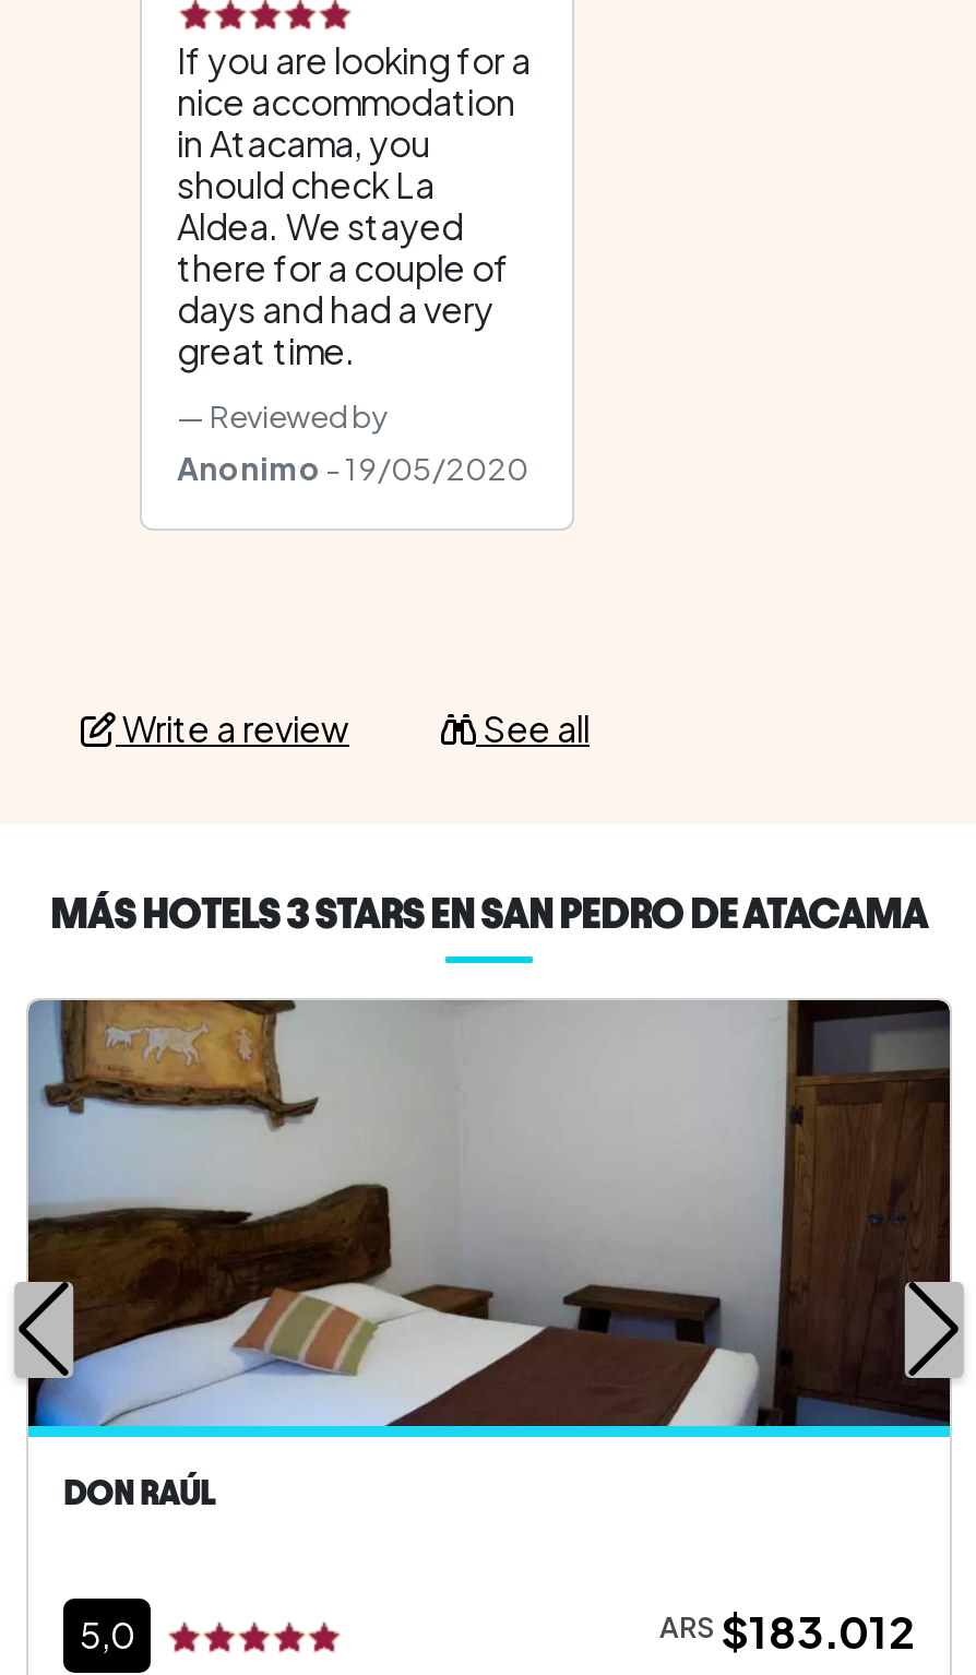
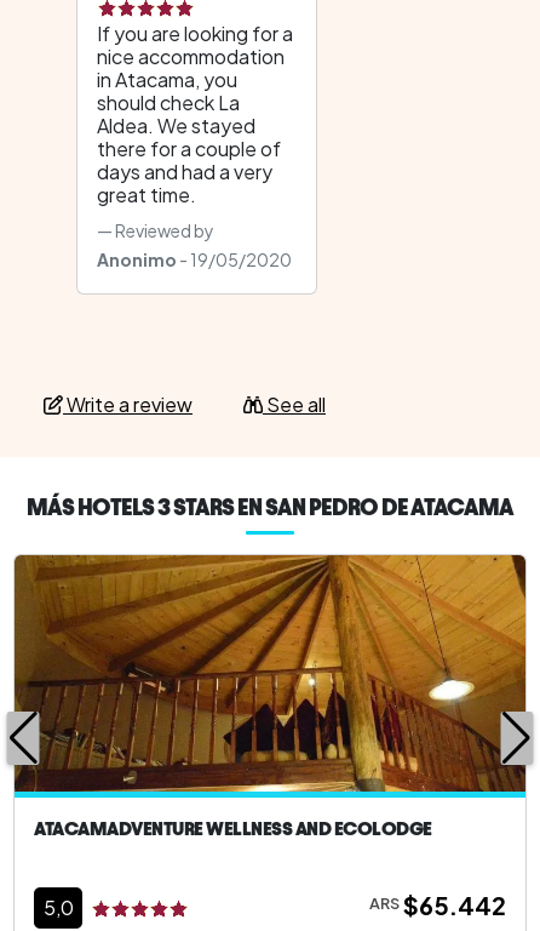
- [image]
- DON RAÚL
+ [image]
+ ATACAMADVENTURE WELLNESS AND ECOLODGE

- ARS $183.012
+ ARS $65.442
